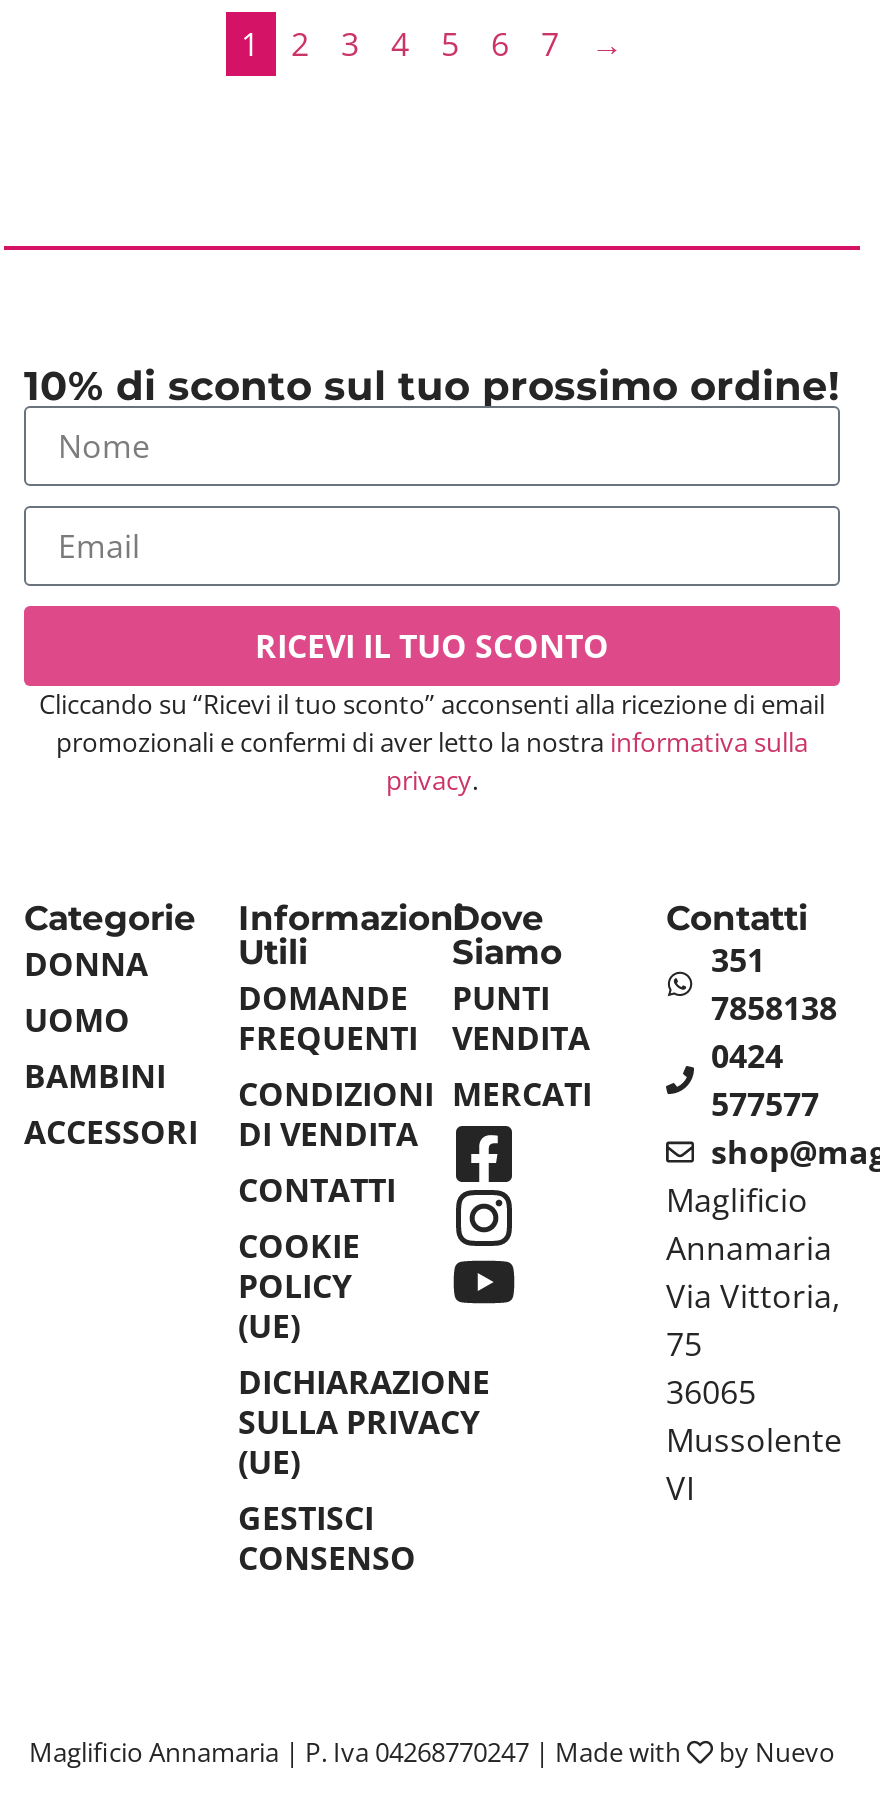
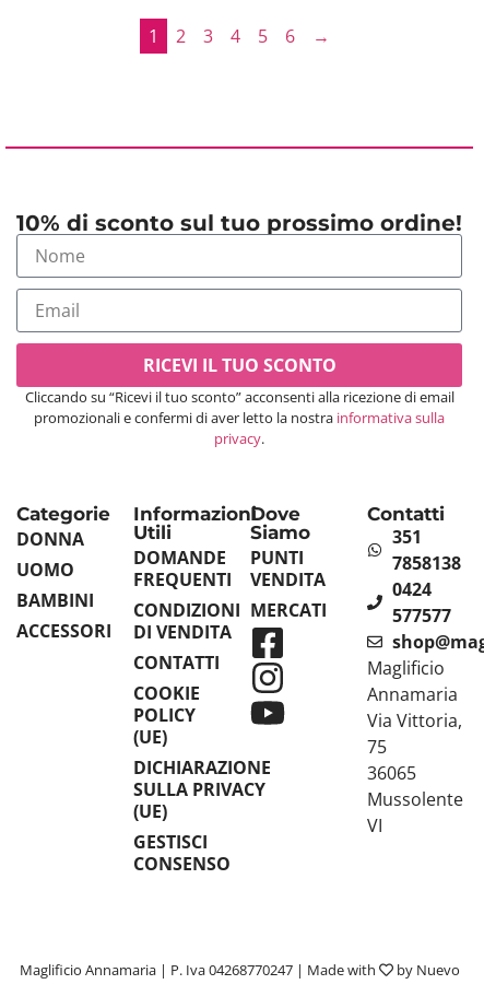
- 7
